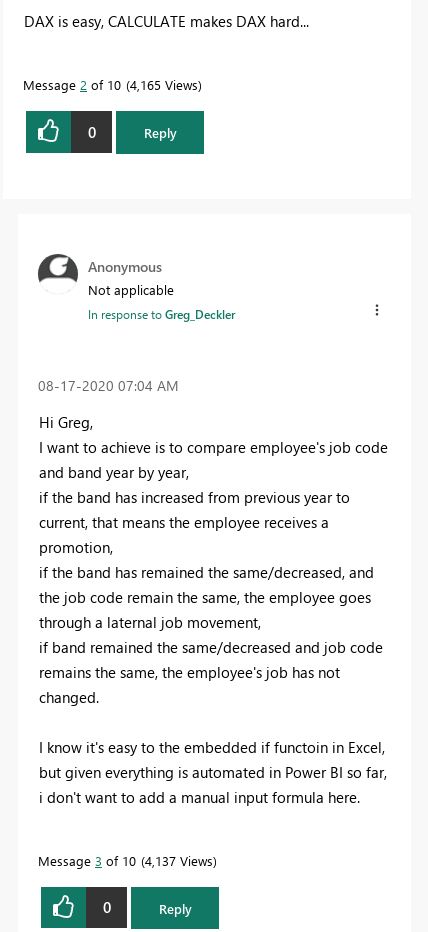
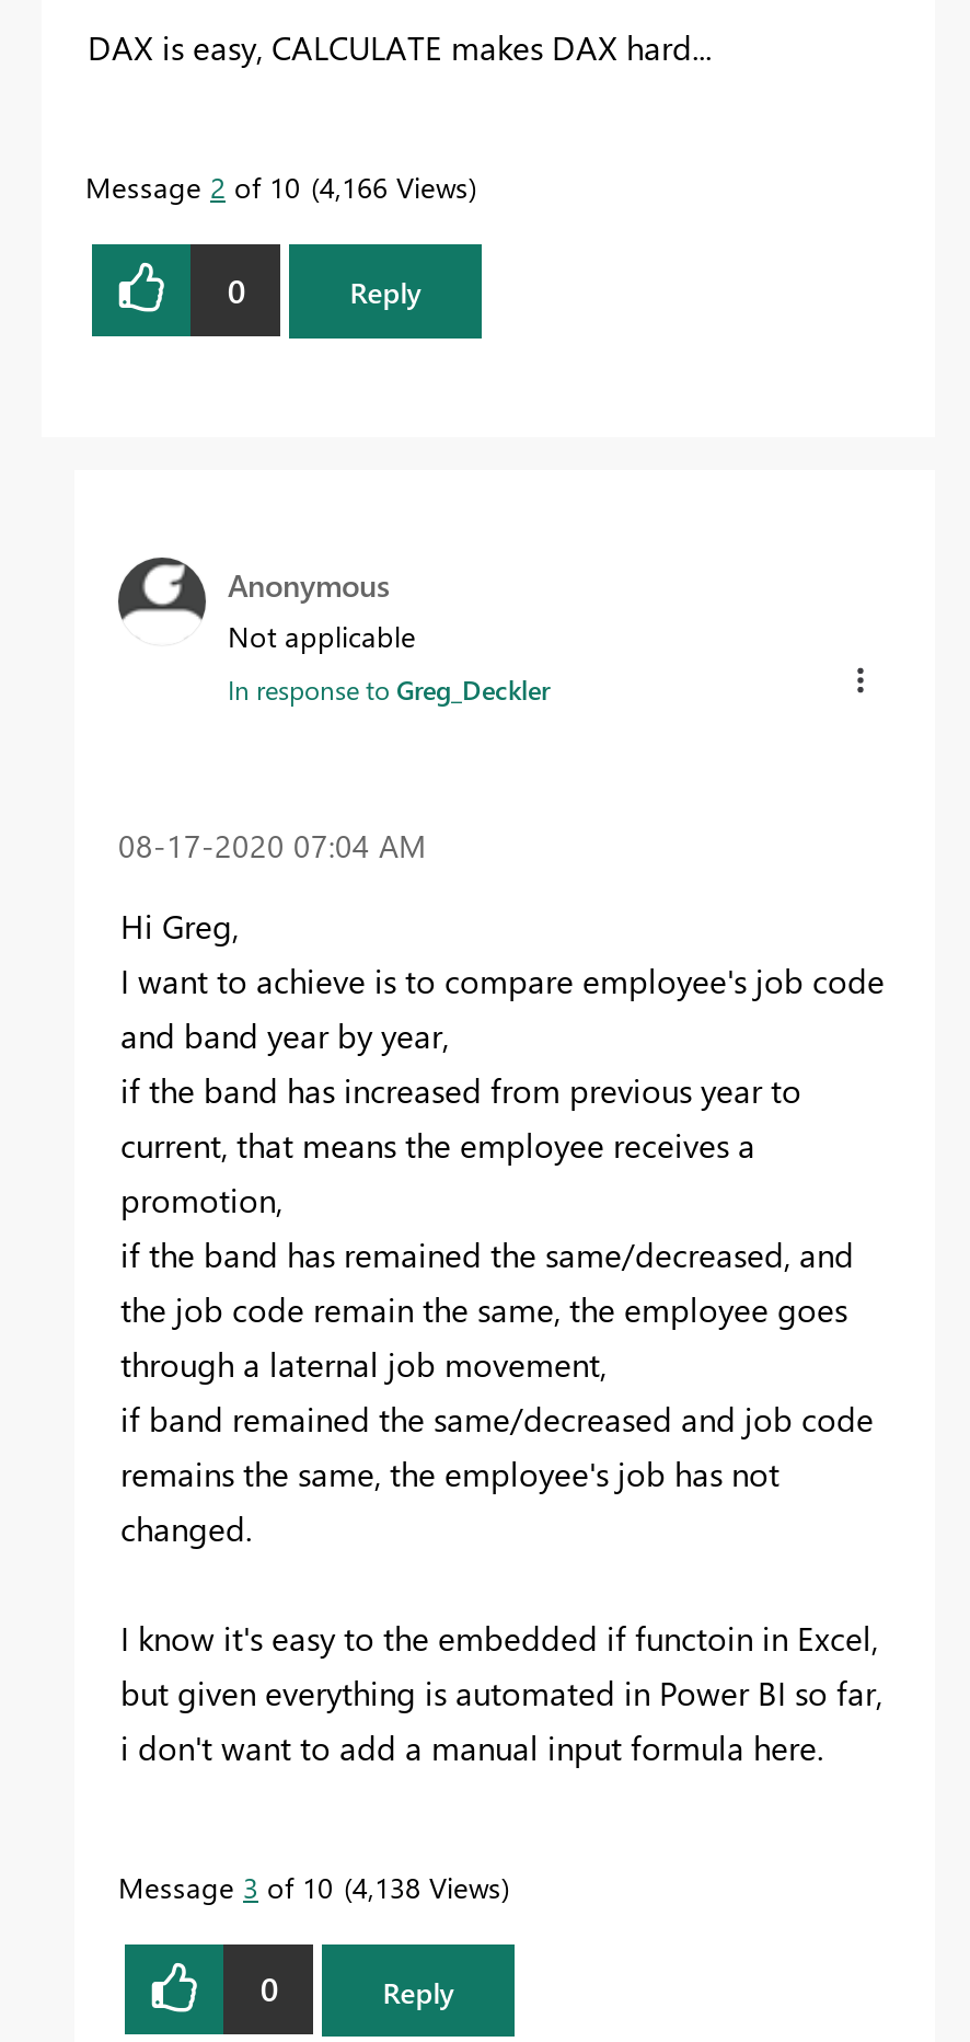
- Message 2 of 10 4,165 Views
+ Message 2 of 10 4,166 Views

- Message 3 of 10 4,137 Views
+ Message 3 of 10 4,138 Views
